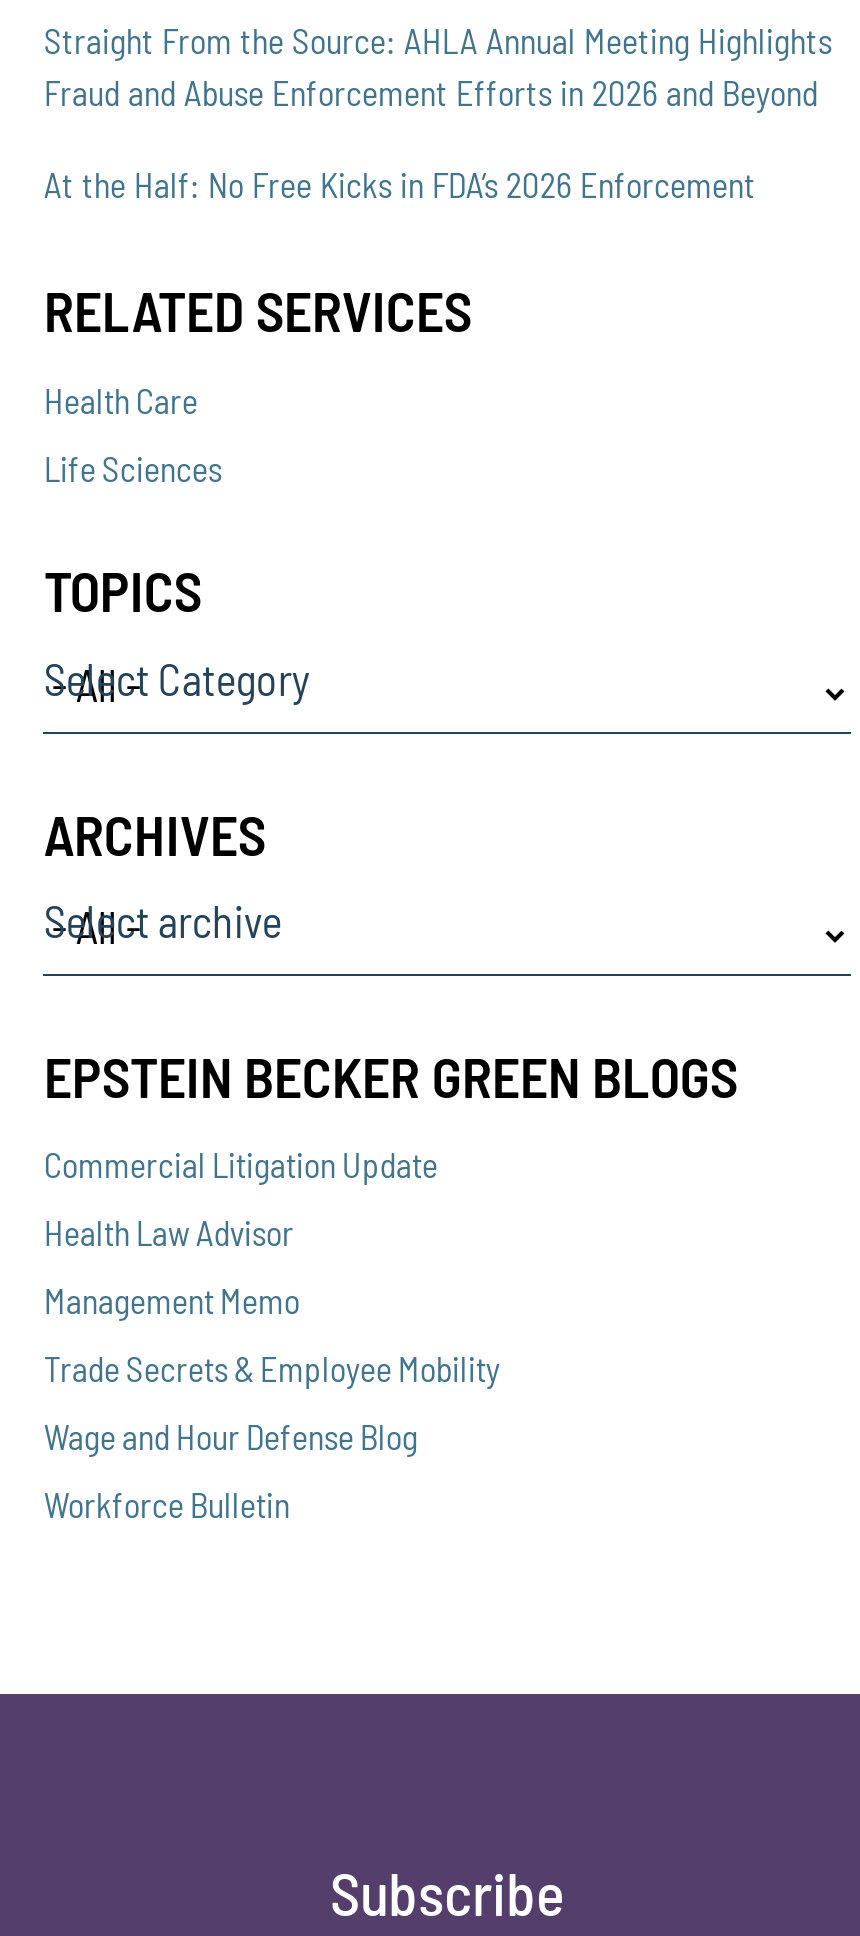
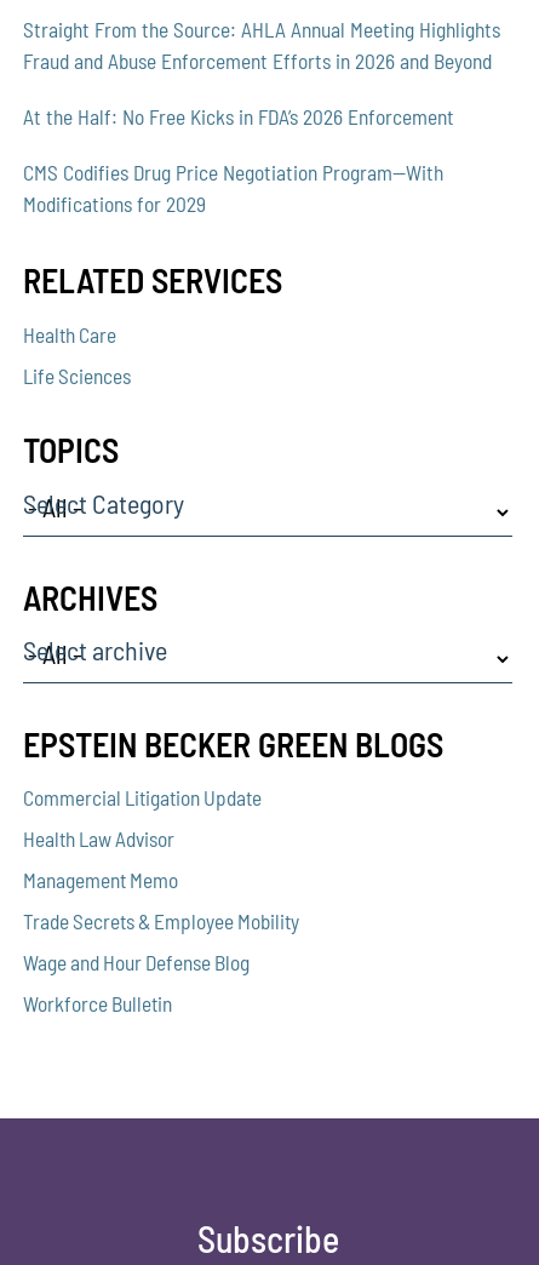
+ CMS Codifies Drug Price Negotiation Program—With
+ Modifications for 2029
